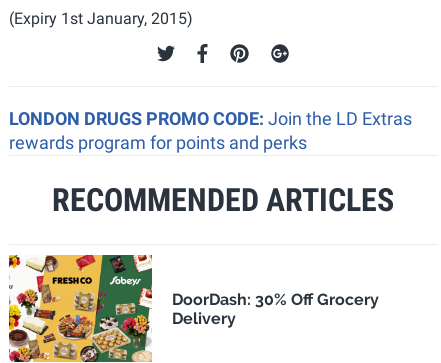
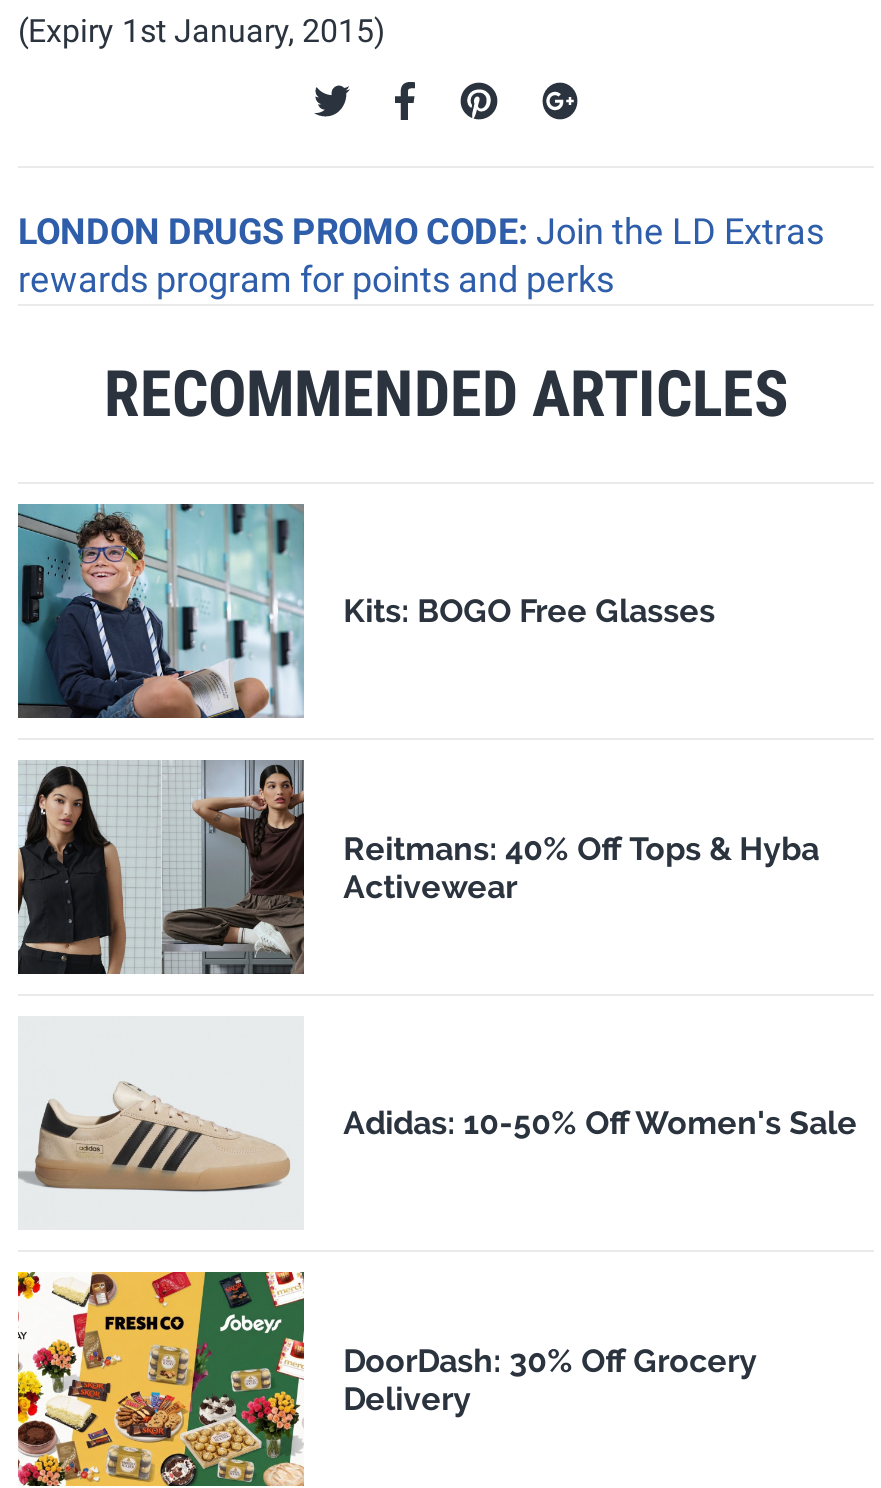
+ [image]
+ Kits: BOGO Free Glasses

+ [image]
+ Reitmans: 40% Off Tops & Hyba
+ Activewear

+ [image]
+ Adidas: 10-50% Off Women's Sale
